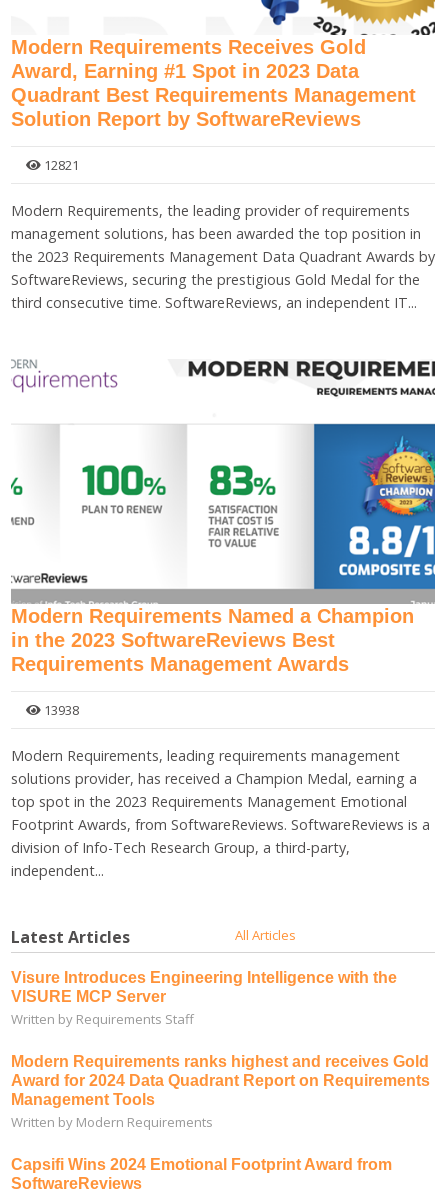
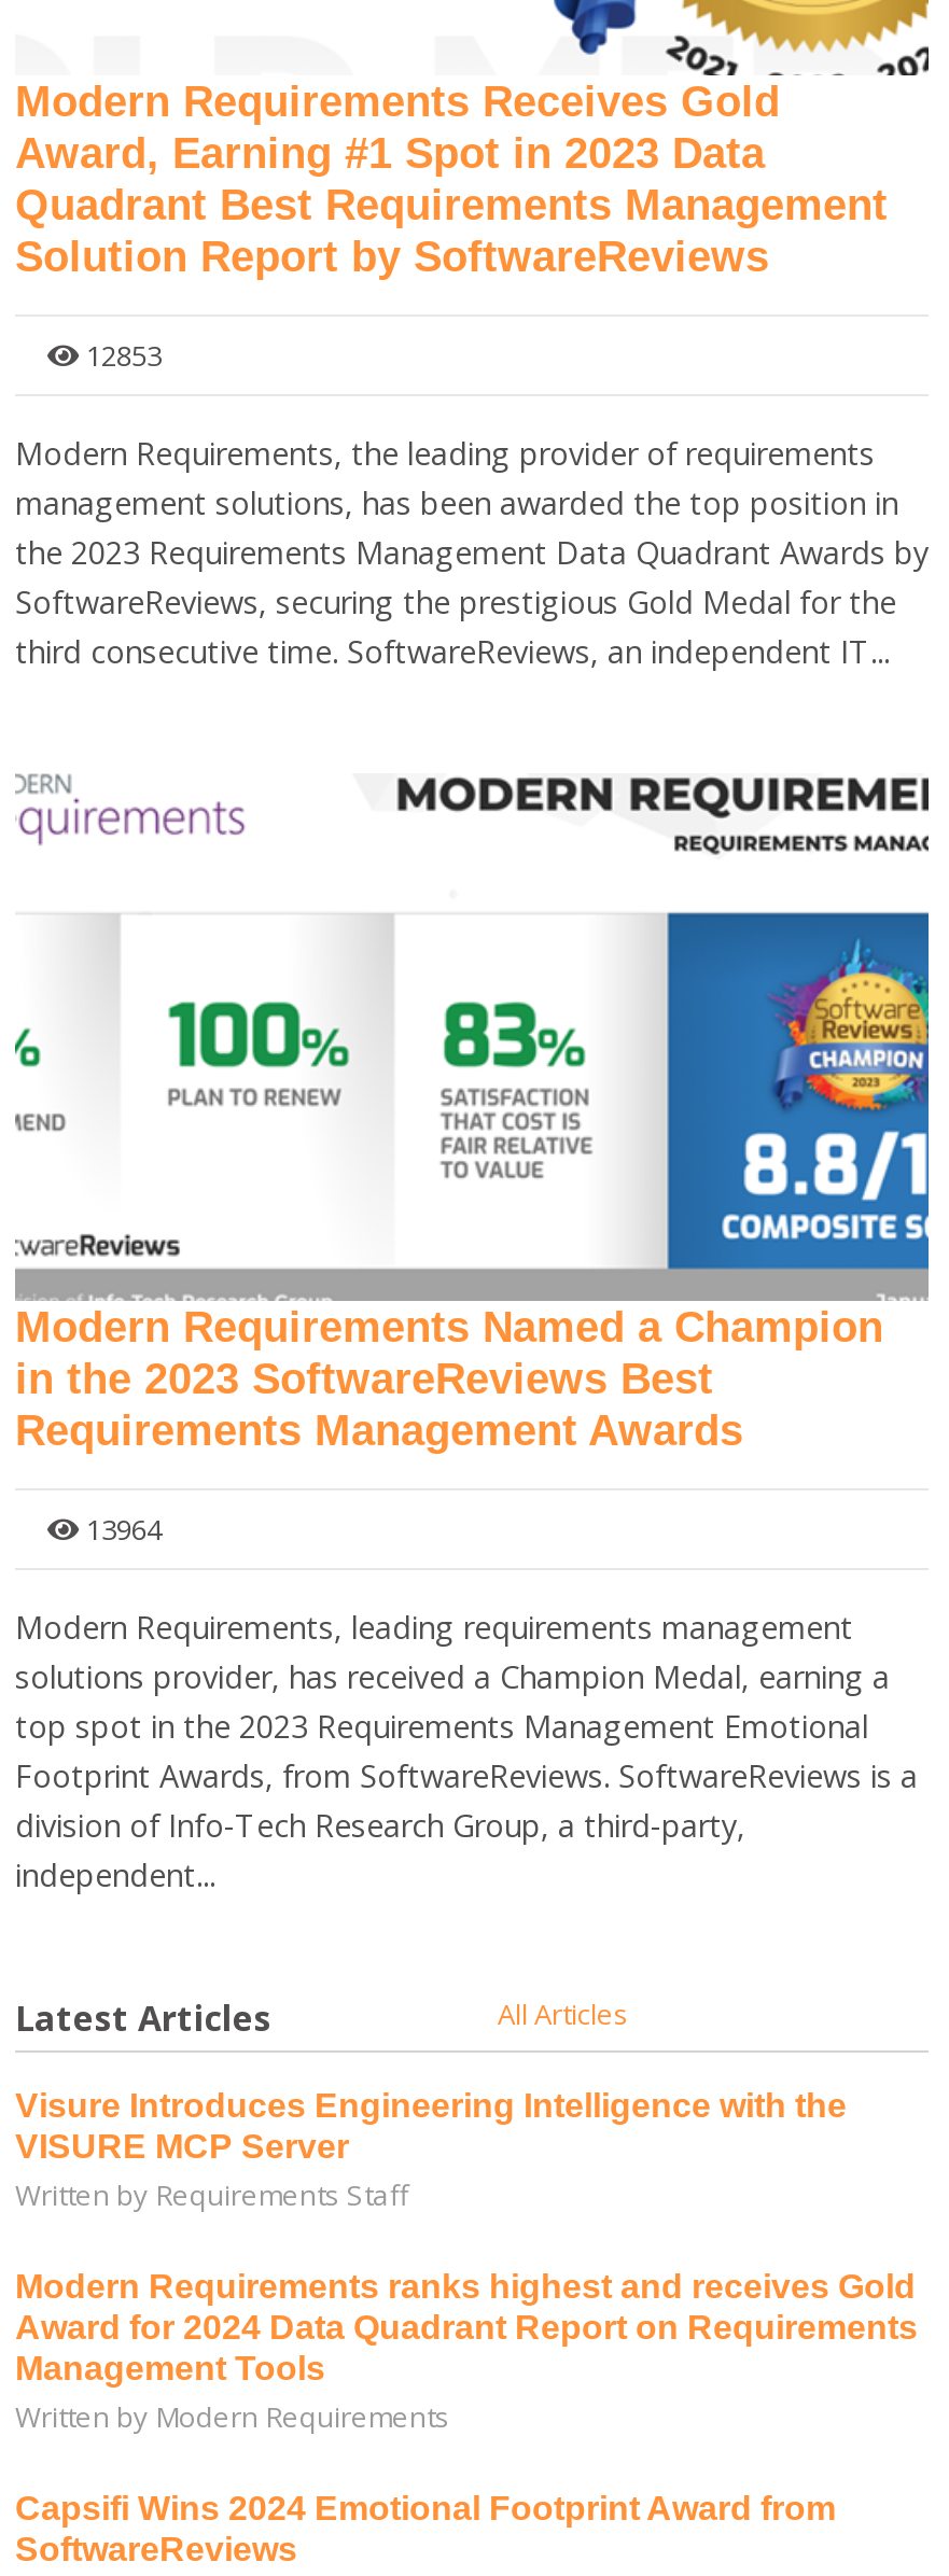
- 12821
+ 12853

- 13938
+ 13964
